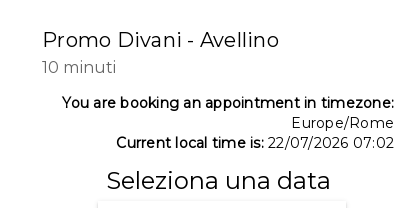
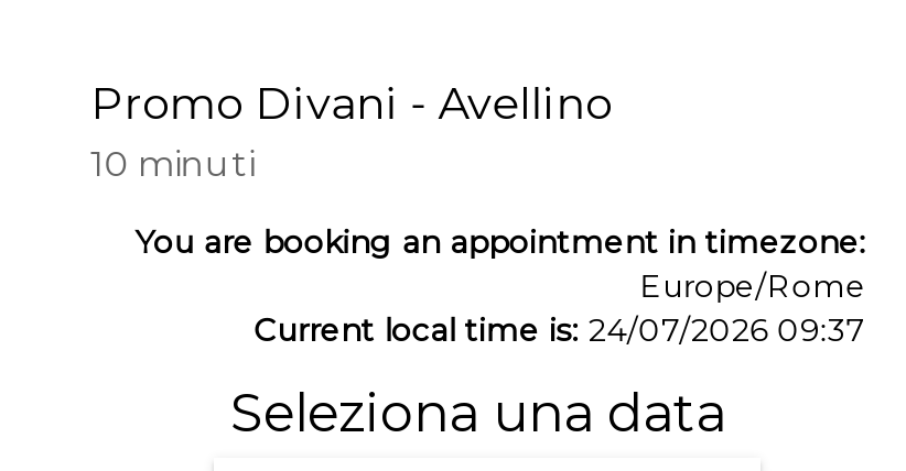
- Current local time is: 22/07/2026 07:02
+ Current local time is: 24/07/2026 09:37
